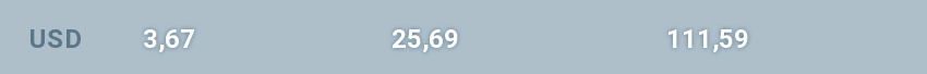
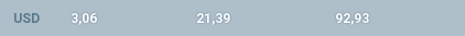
- USD 3,67
+ USD 3,06

- 25,69
+ 21,39

- 111,59
+ 92,93
